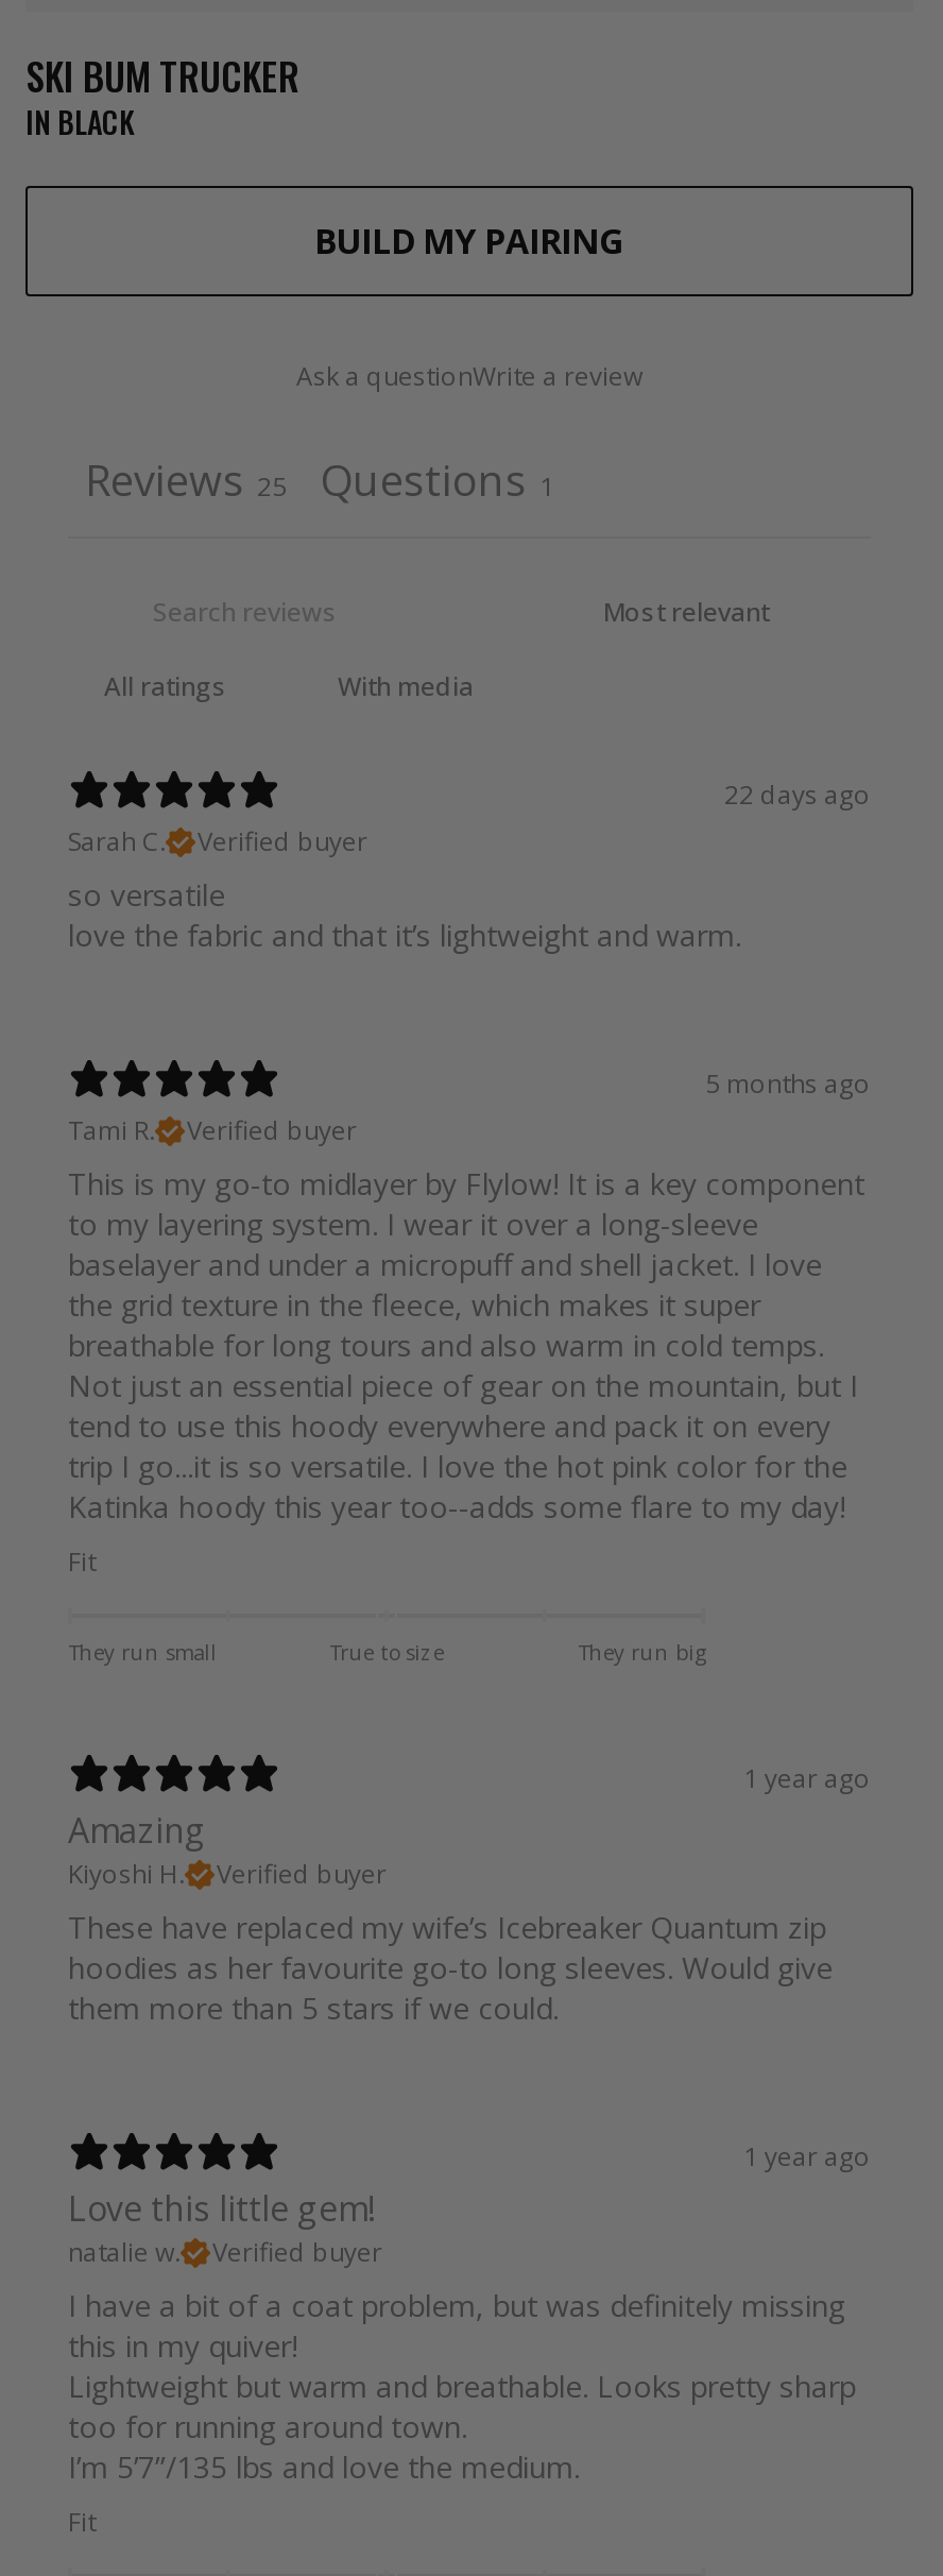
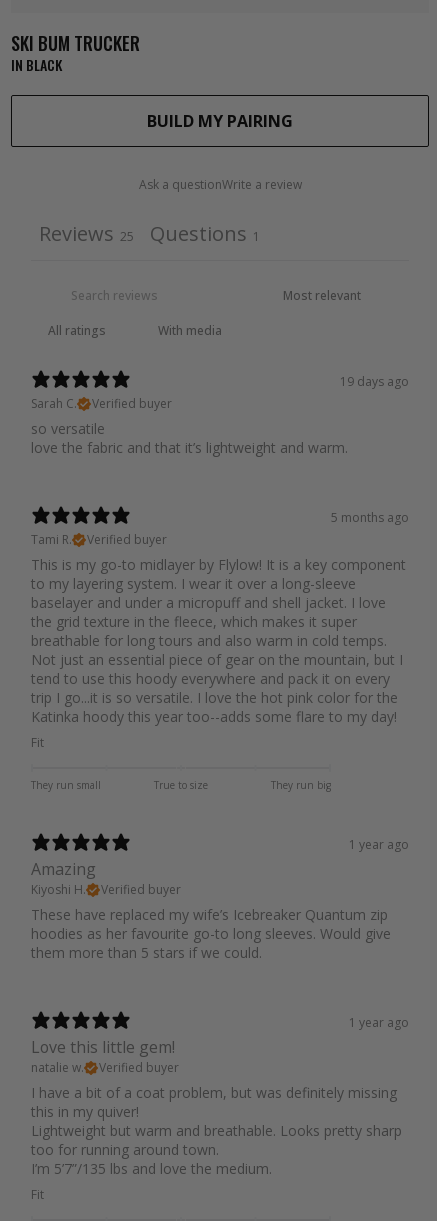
- 22 days ago
+ 19 days ago
